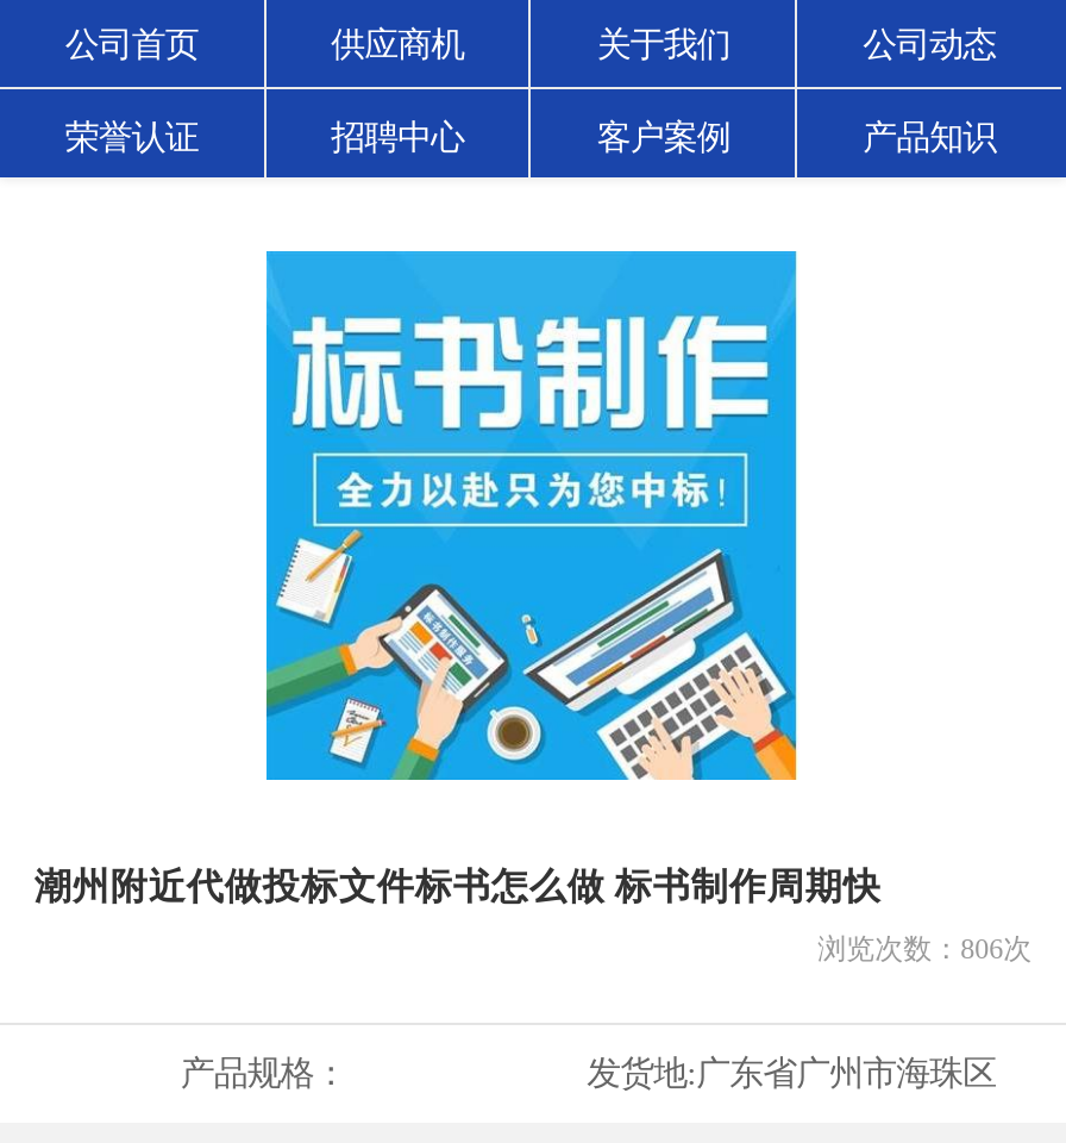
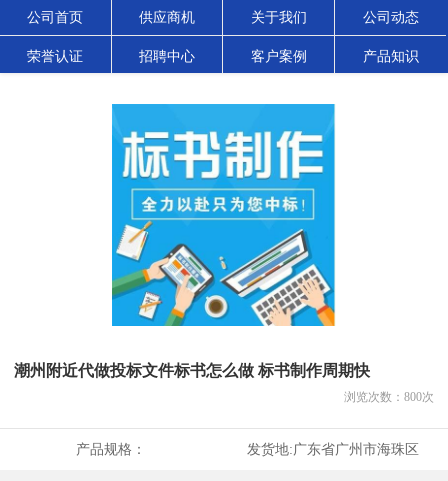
- 浏览次数：806次
+ 浏览次数：800次
